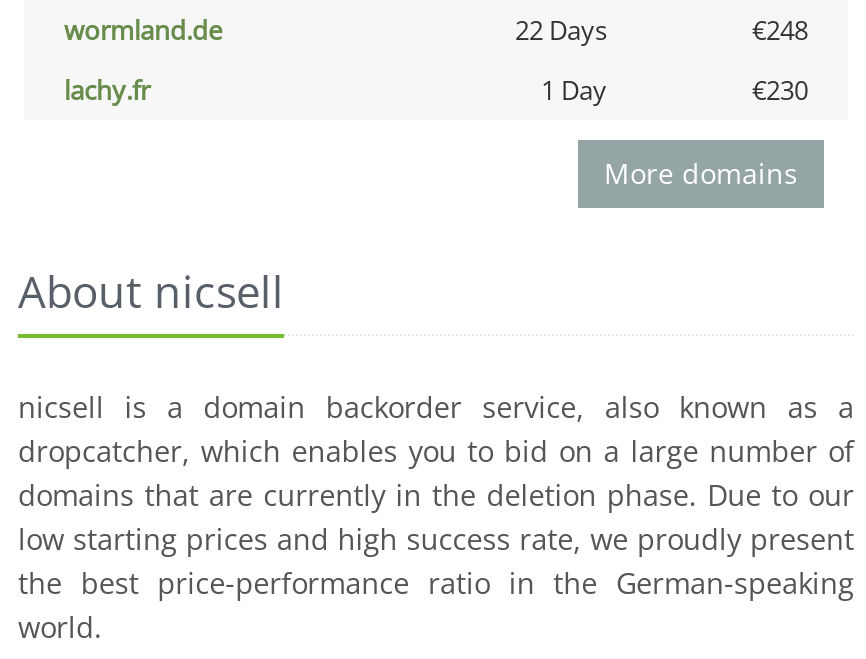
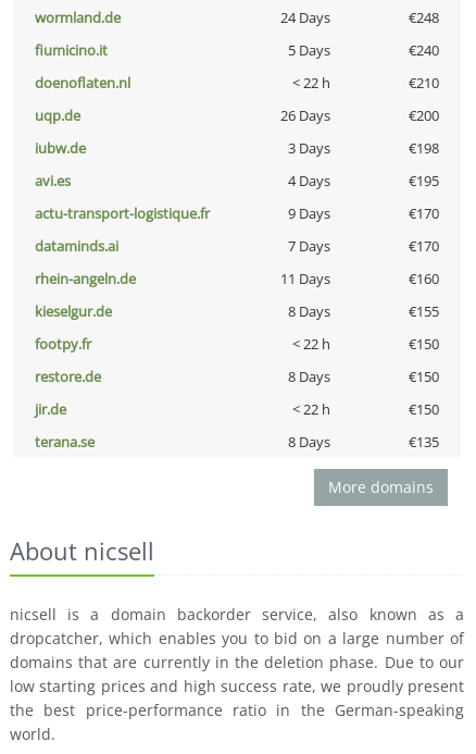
- 22 Days
+ 24 Days

- lachy.fr
- 1 Day
- €230
+ fiumicino.it
+ 5 Days
+ €240
+ doenoflaten.nl
+ < 22 h
+ €210
+ uqp.de
+ 26 Days
+ €200
+ iubw.de
+ 3 Days
+ €198
+ avi.es
+ 4 Days
+ €195
+ actu-transport-logistique.fr
+ 9 Days
+ €170
+ dataminds.ai
+ 7 Days
+ €170
+ rhein-angeln.de
+ 11 Days
+ €160
+ kieselgur.de
+ 8 Days
+ €155
+ footpy.fr
+ < 22 h
+ €150
+ restore.de
+ 8 Days
+ €150
+ jir.de
+ < 22 h
+ €150
+ terana.se
+ 8 Days
+ €135
